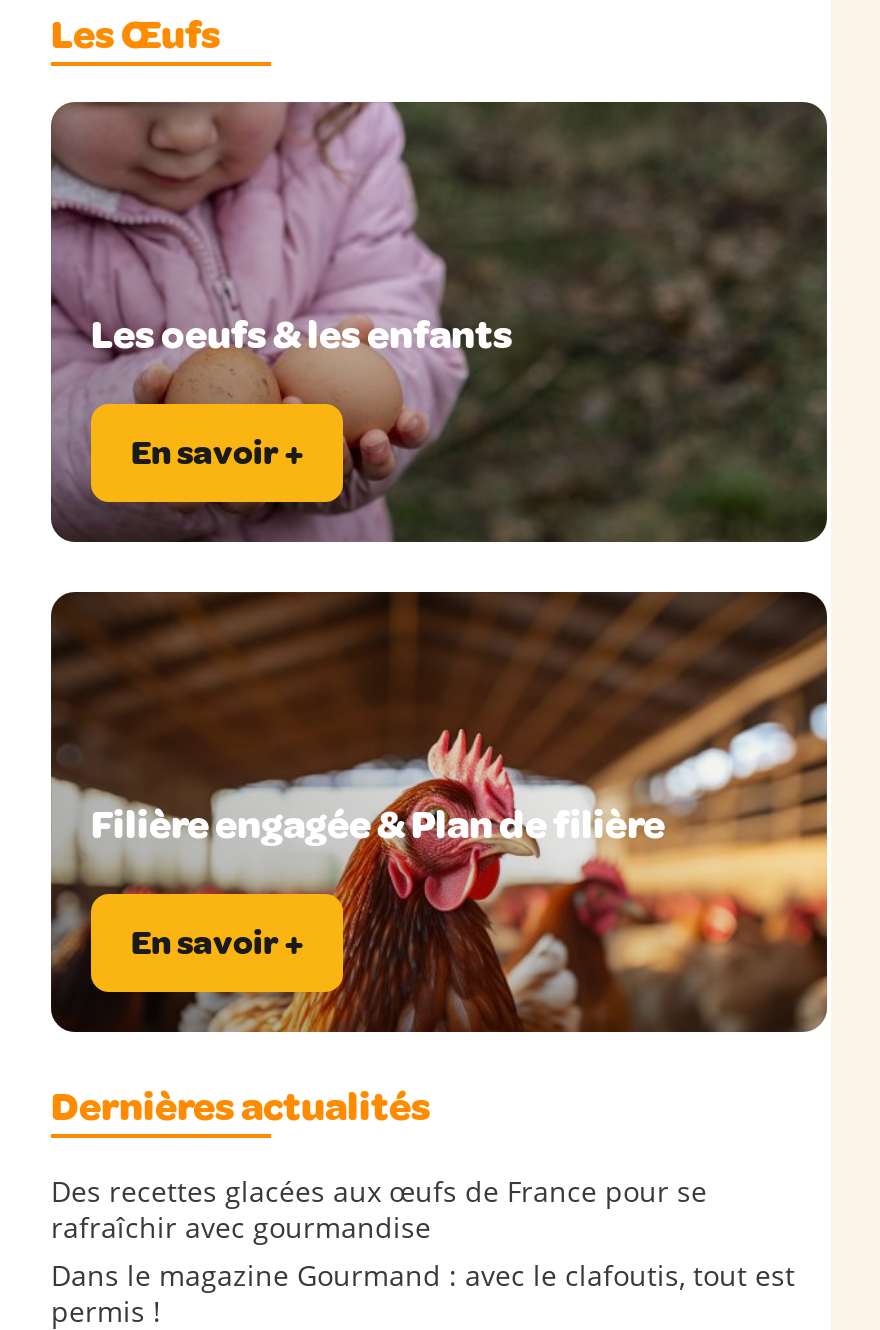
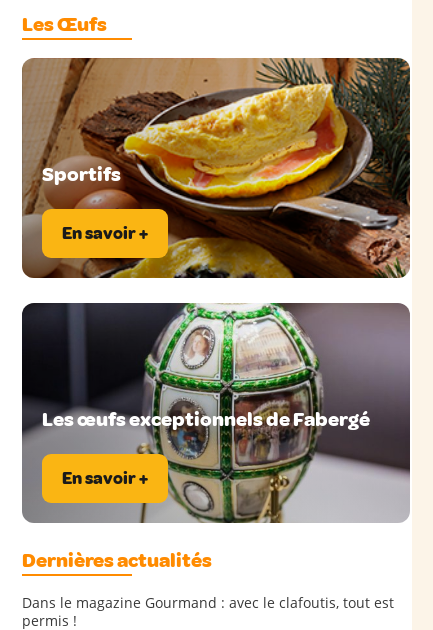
- [image]
- Les oeufs & les enfants
+ [image]
+ Sportifs

- [image]
- Filière engagée & Plan de filière
+ [image]
+ Les œufs exceptionnels de Fabergé

- Des recettes glacées aux œufs de France pour se
- rafraîchir avec gourmandise
